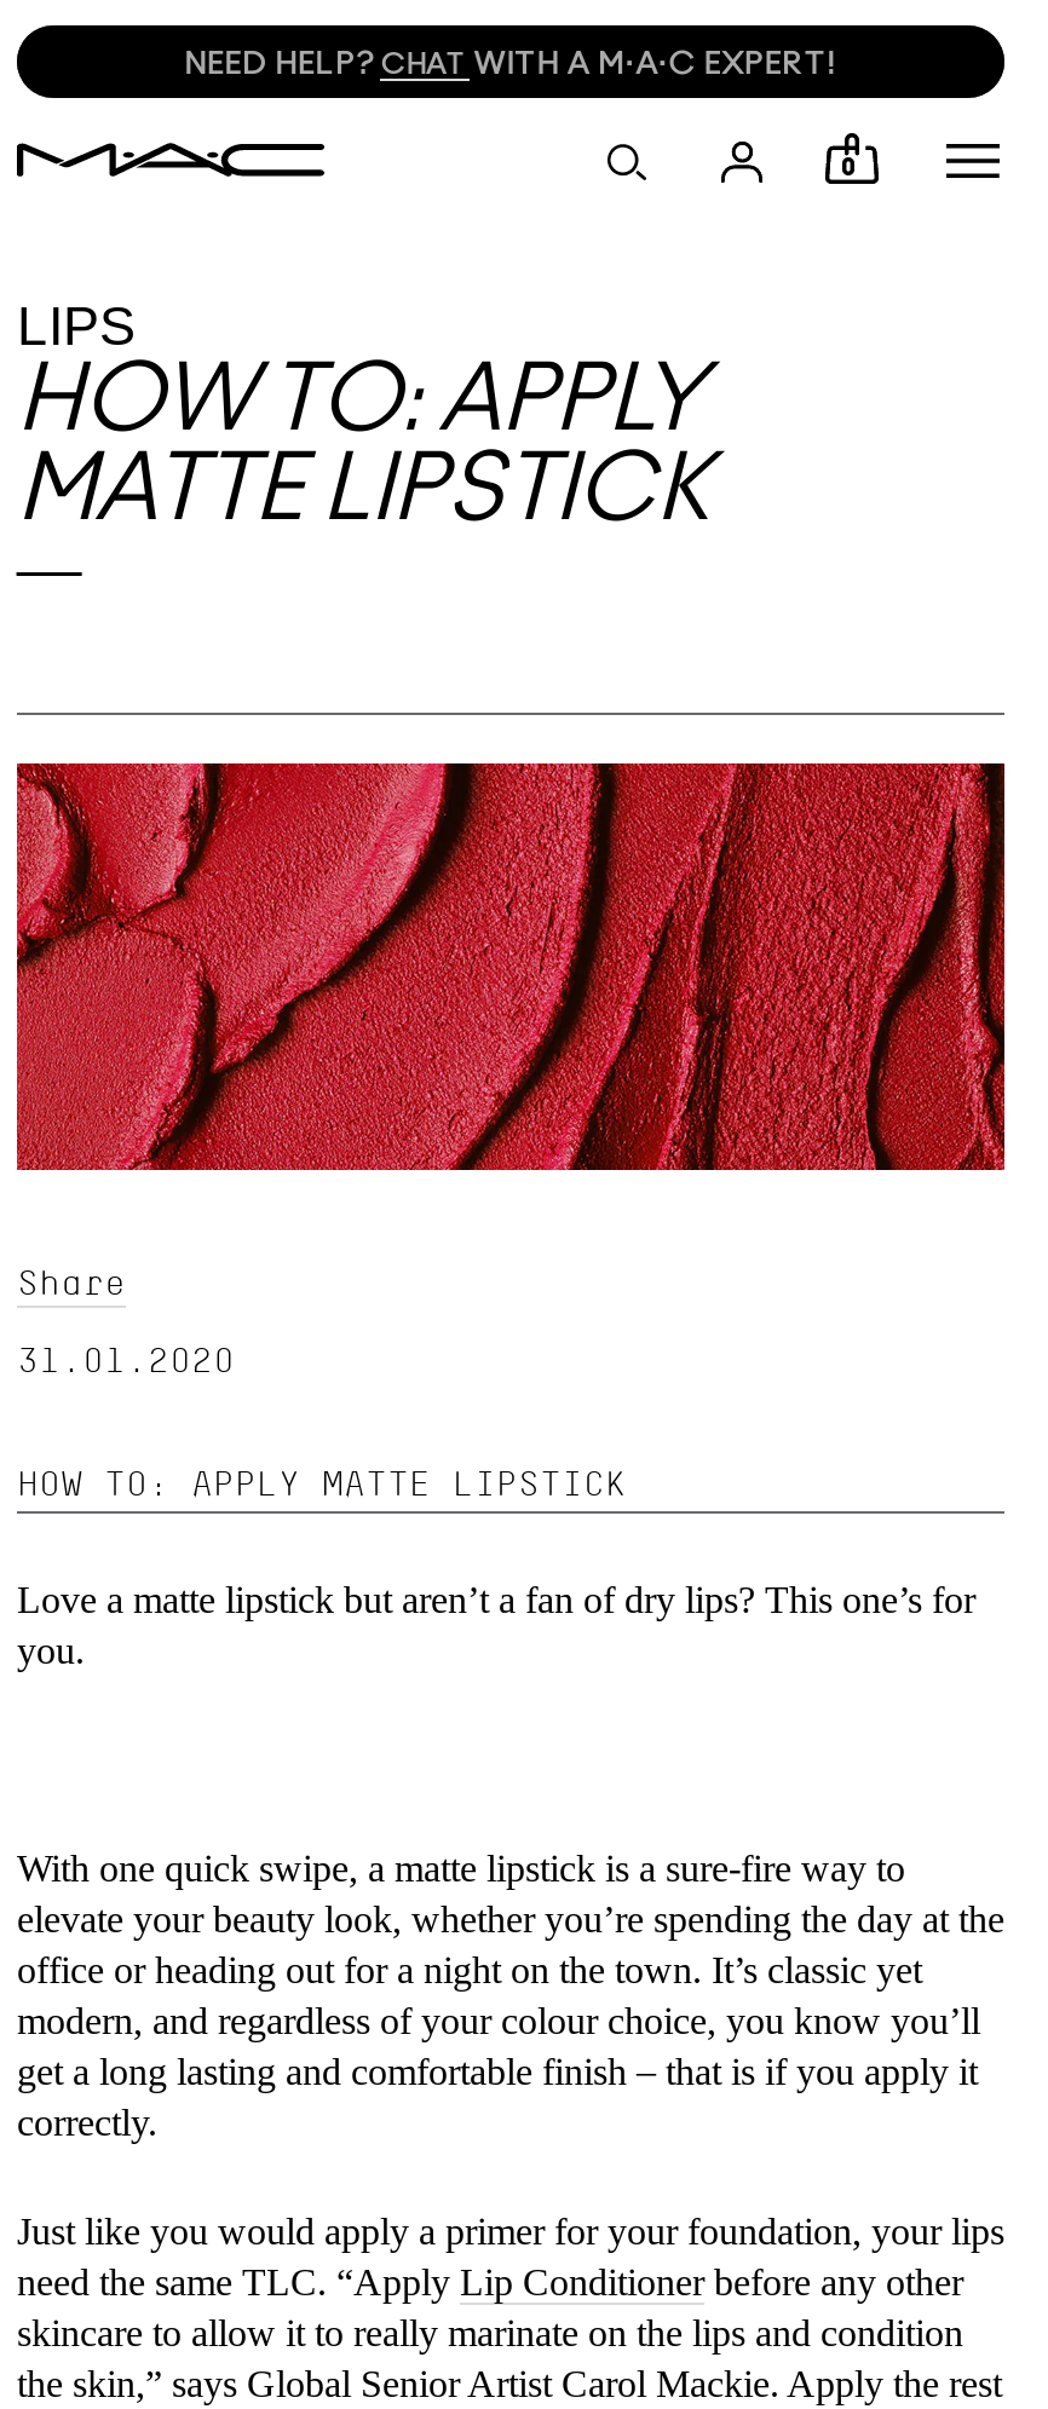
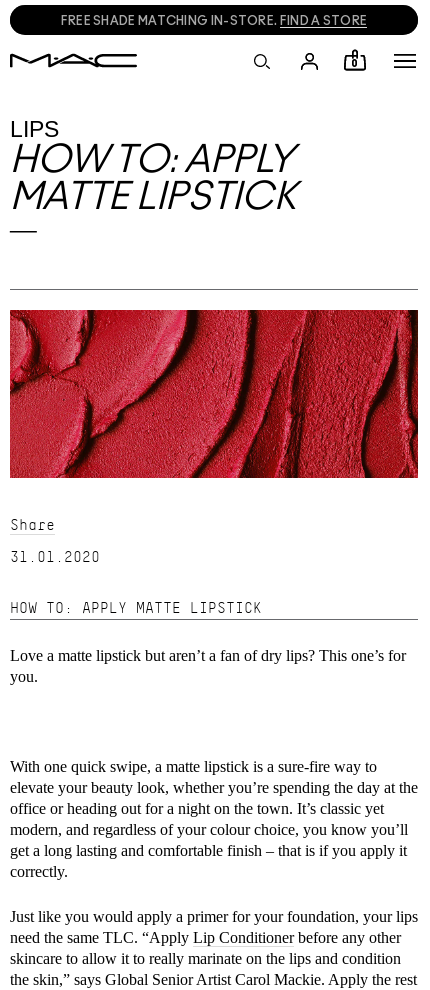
- NEED HELP? CHAT WITH A M·A·C EXPERT!
+ FREE SHADE MATCHING IN-STORE. FIND A STORE
